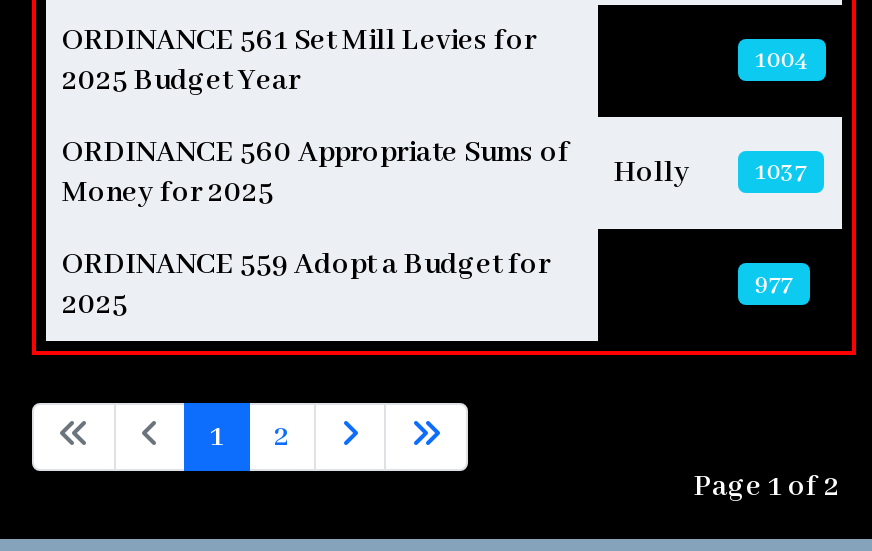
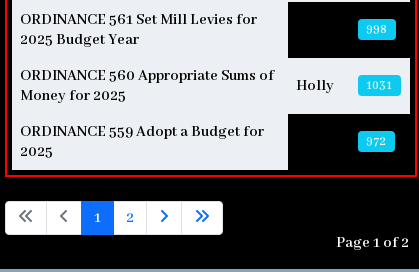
- 1004
+ 998

- 1037
+ 1031

- 977
+ 972
